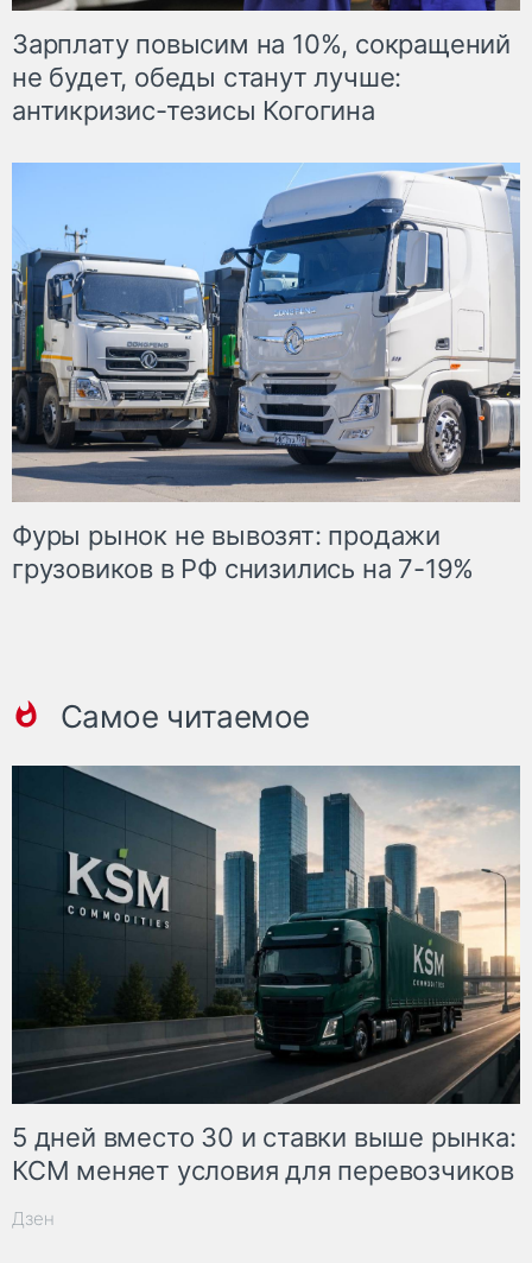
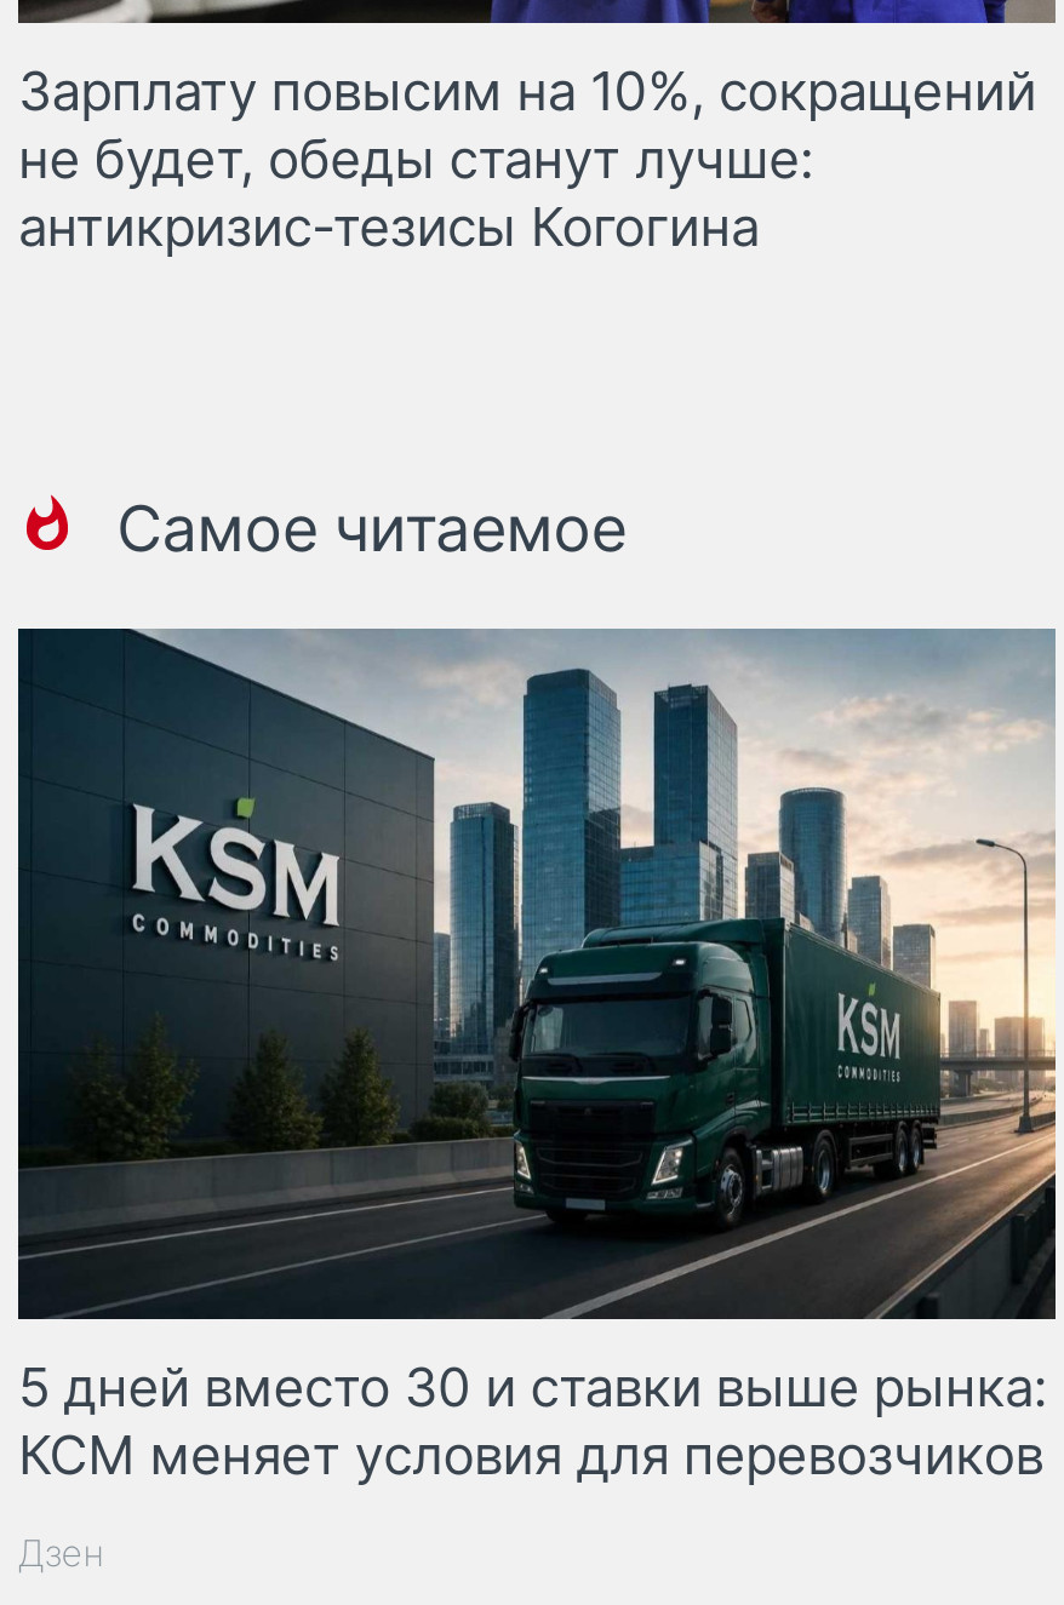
- [image]
- Фуры рынок не вывозят: продажи
- грузовиков в РФ снизились на 7-19%
